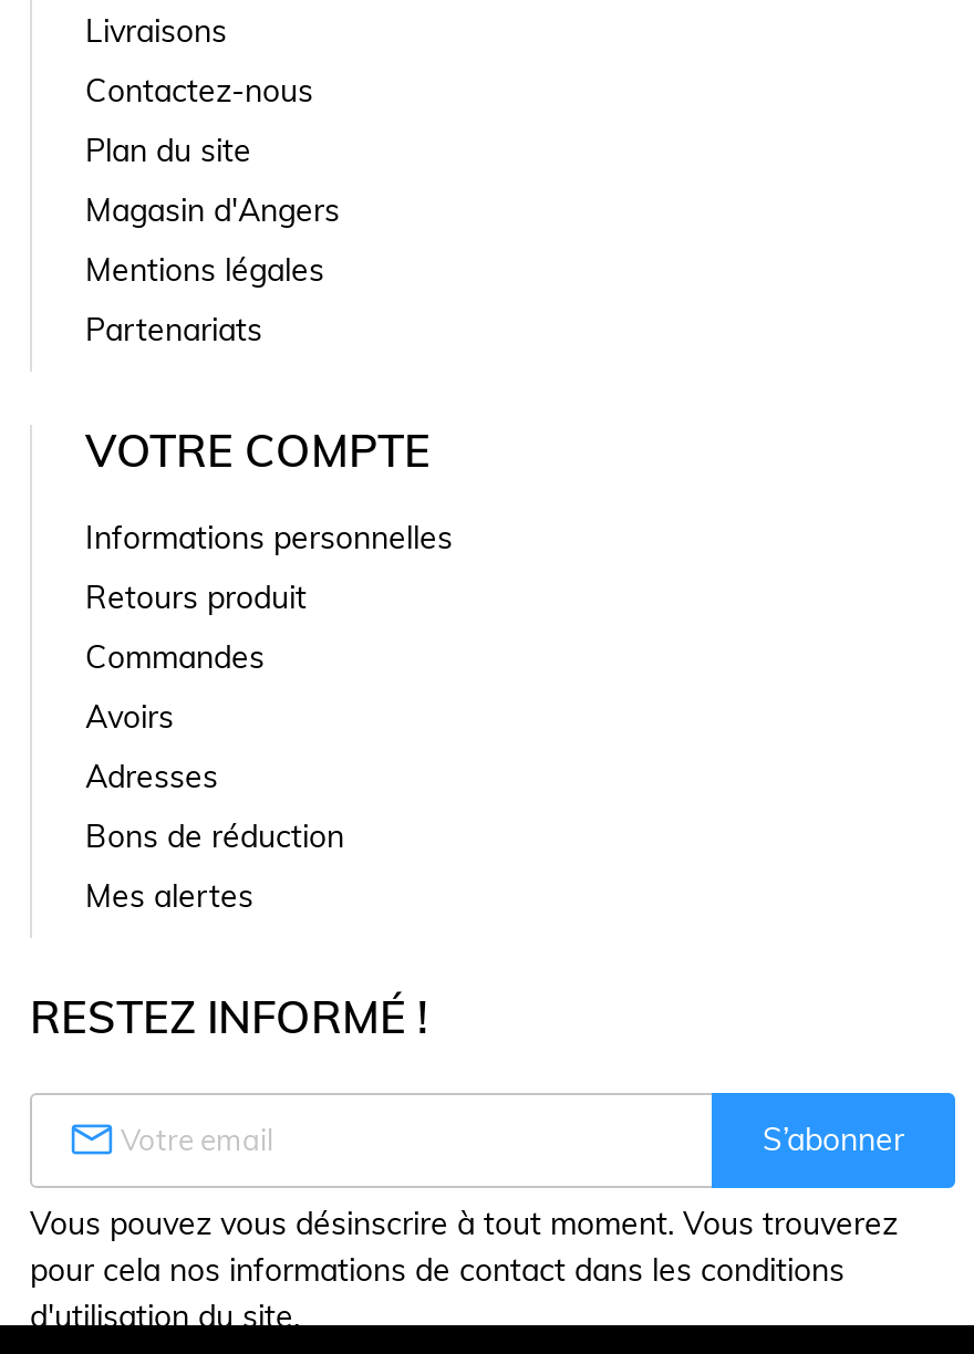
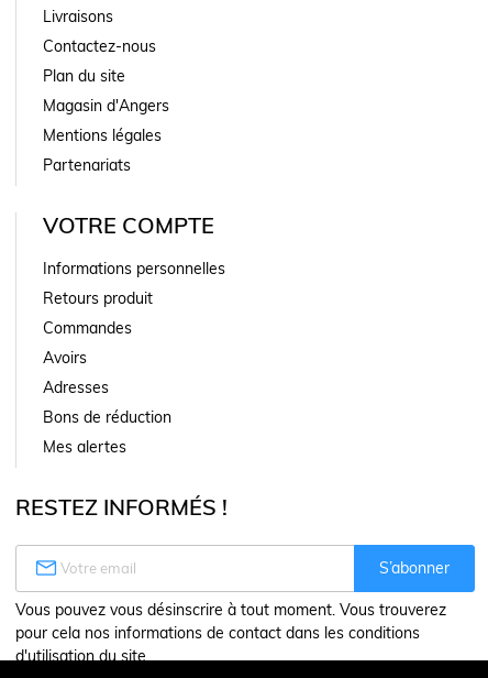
- RESTEZ INFORMÉ !
+ RESTEZ INFORMÉS !
